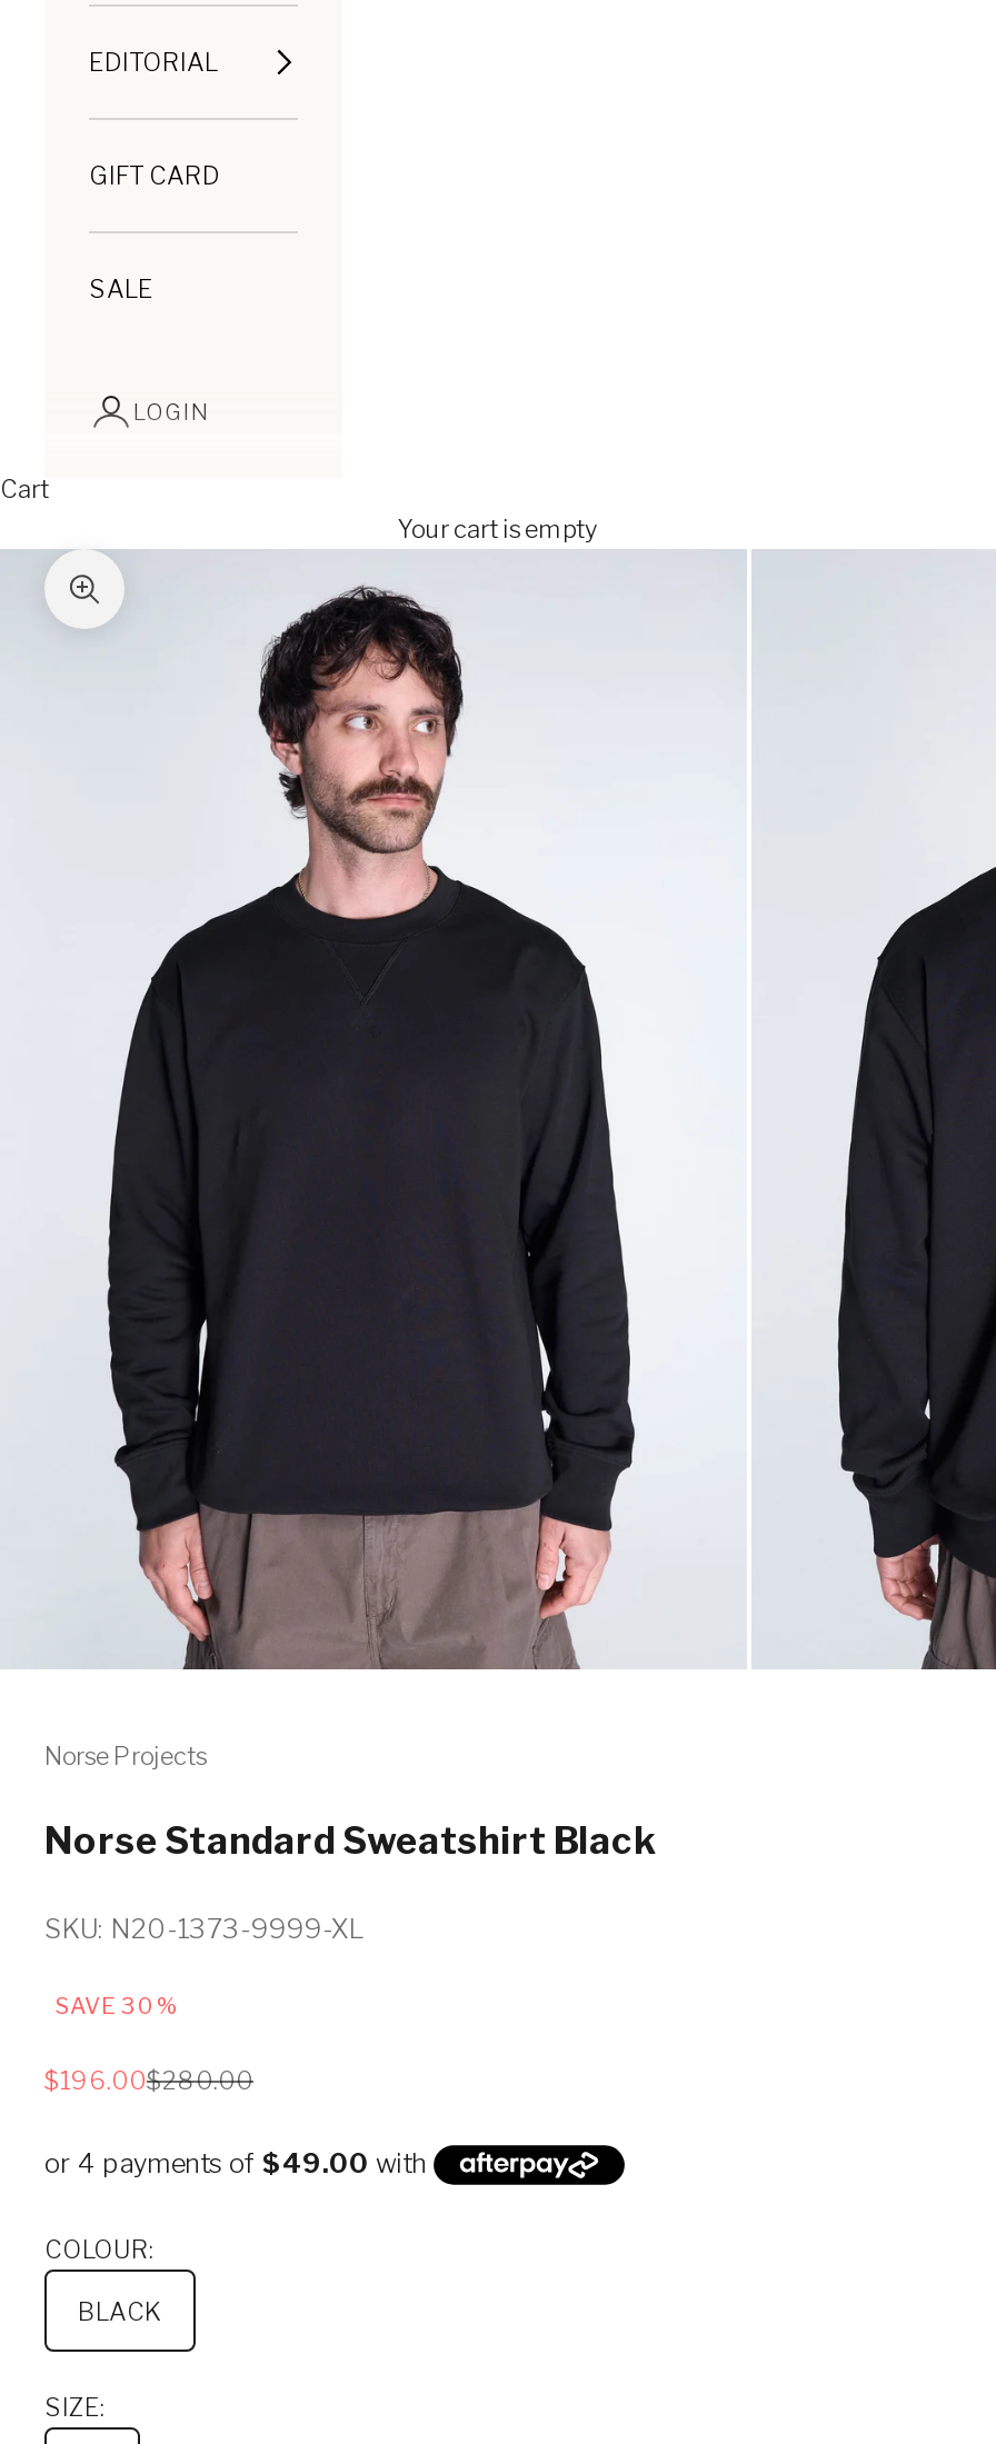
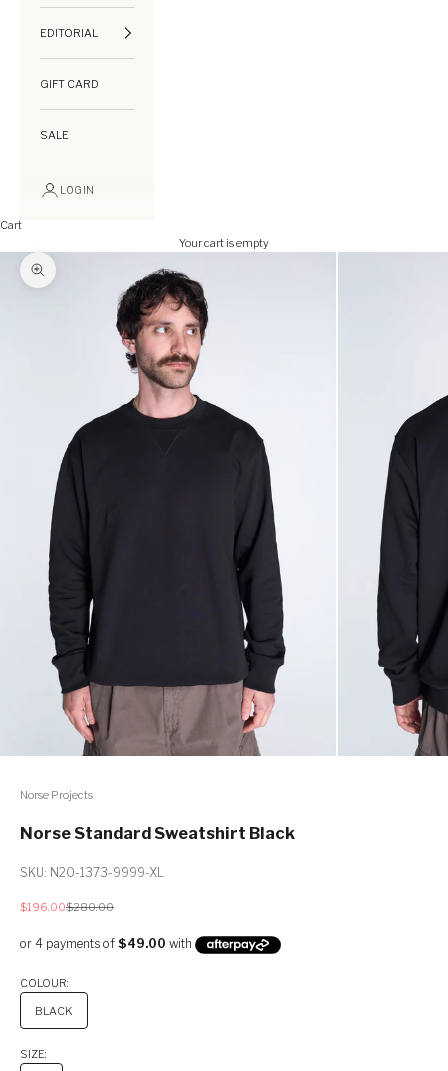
- SAVE 30%
